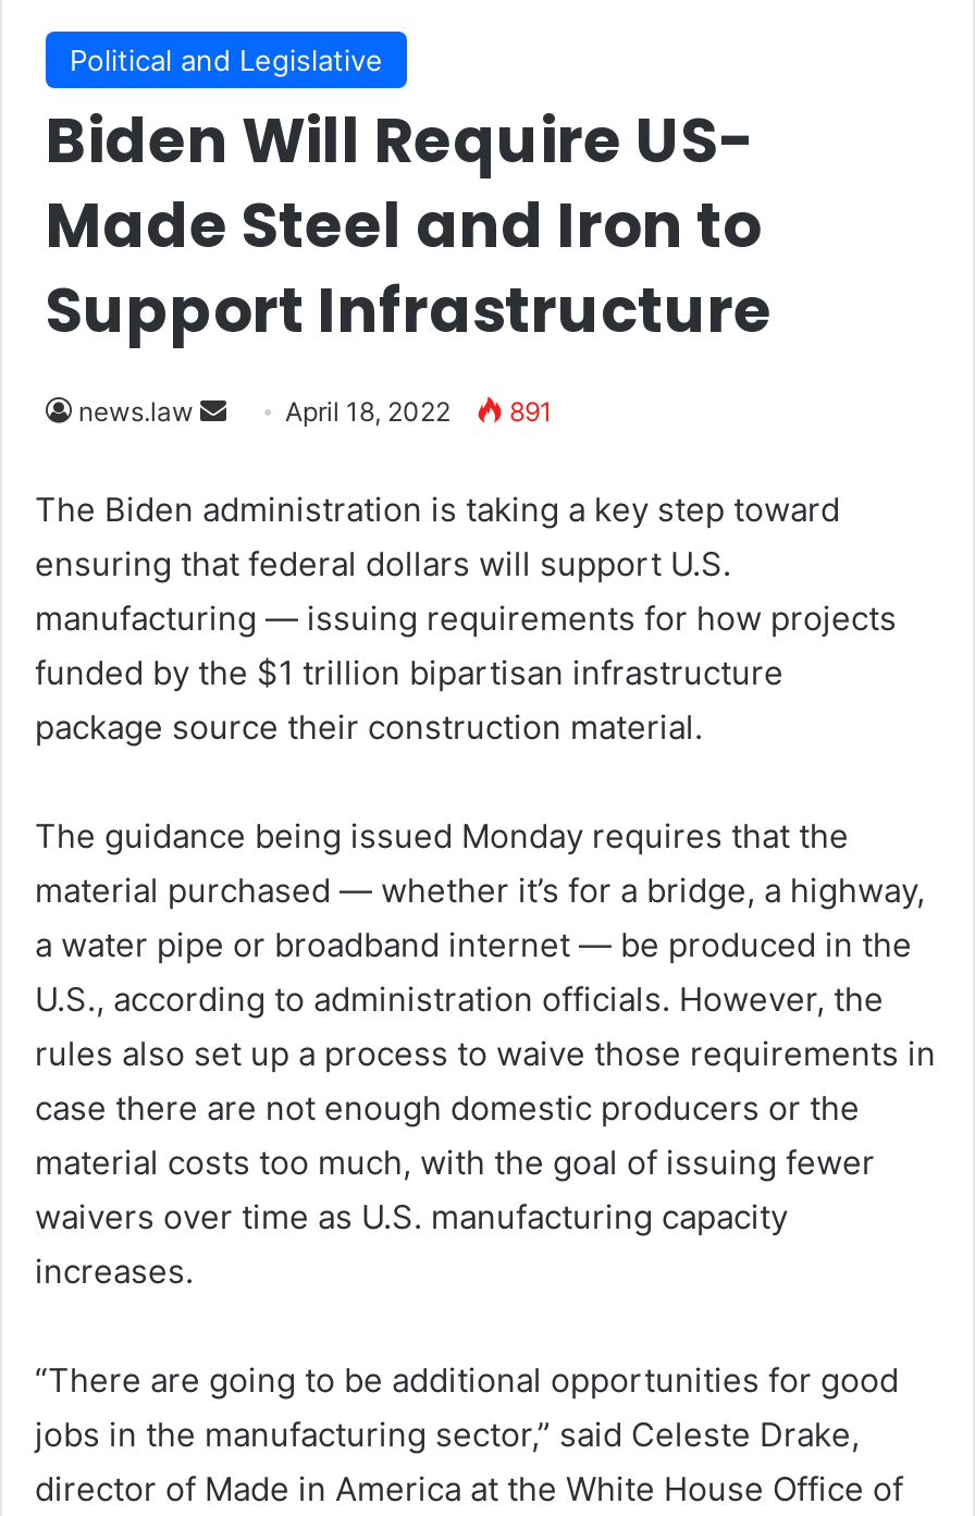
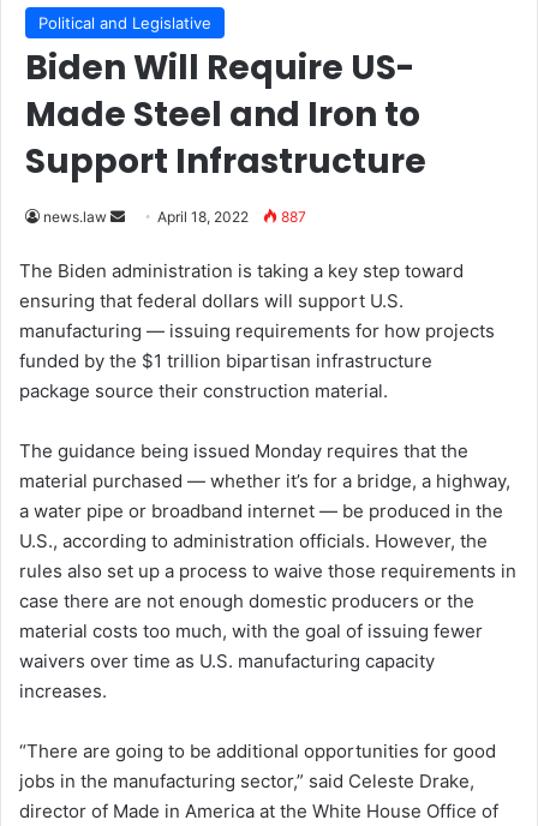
- 891
+ 887
